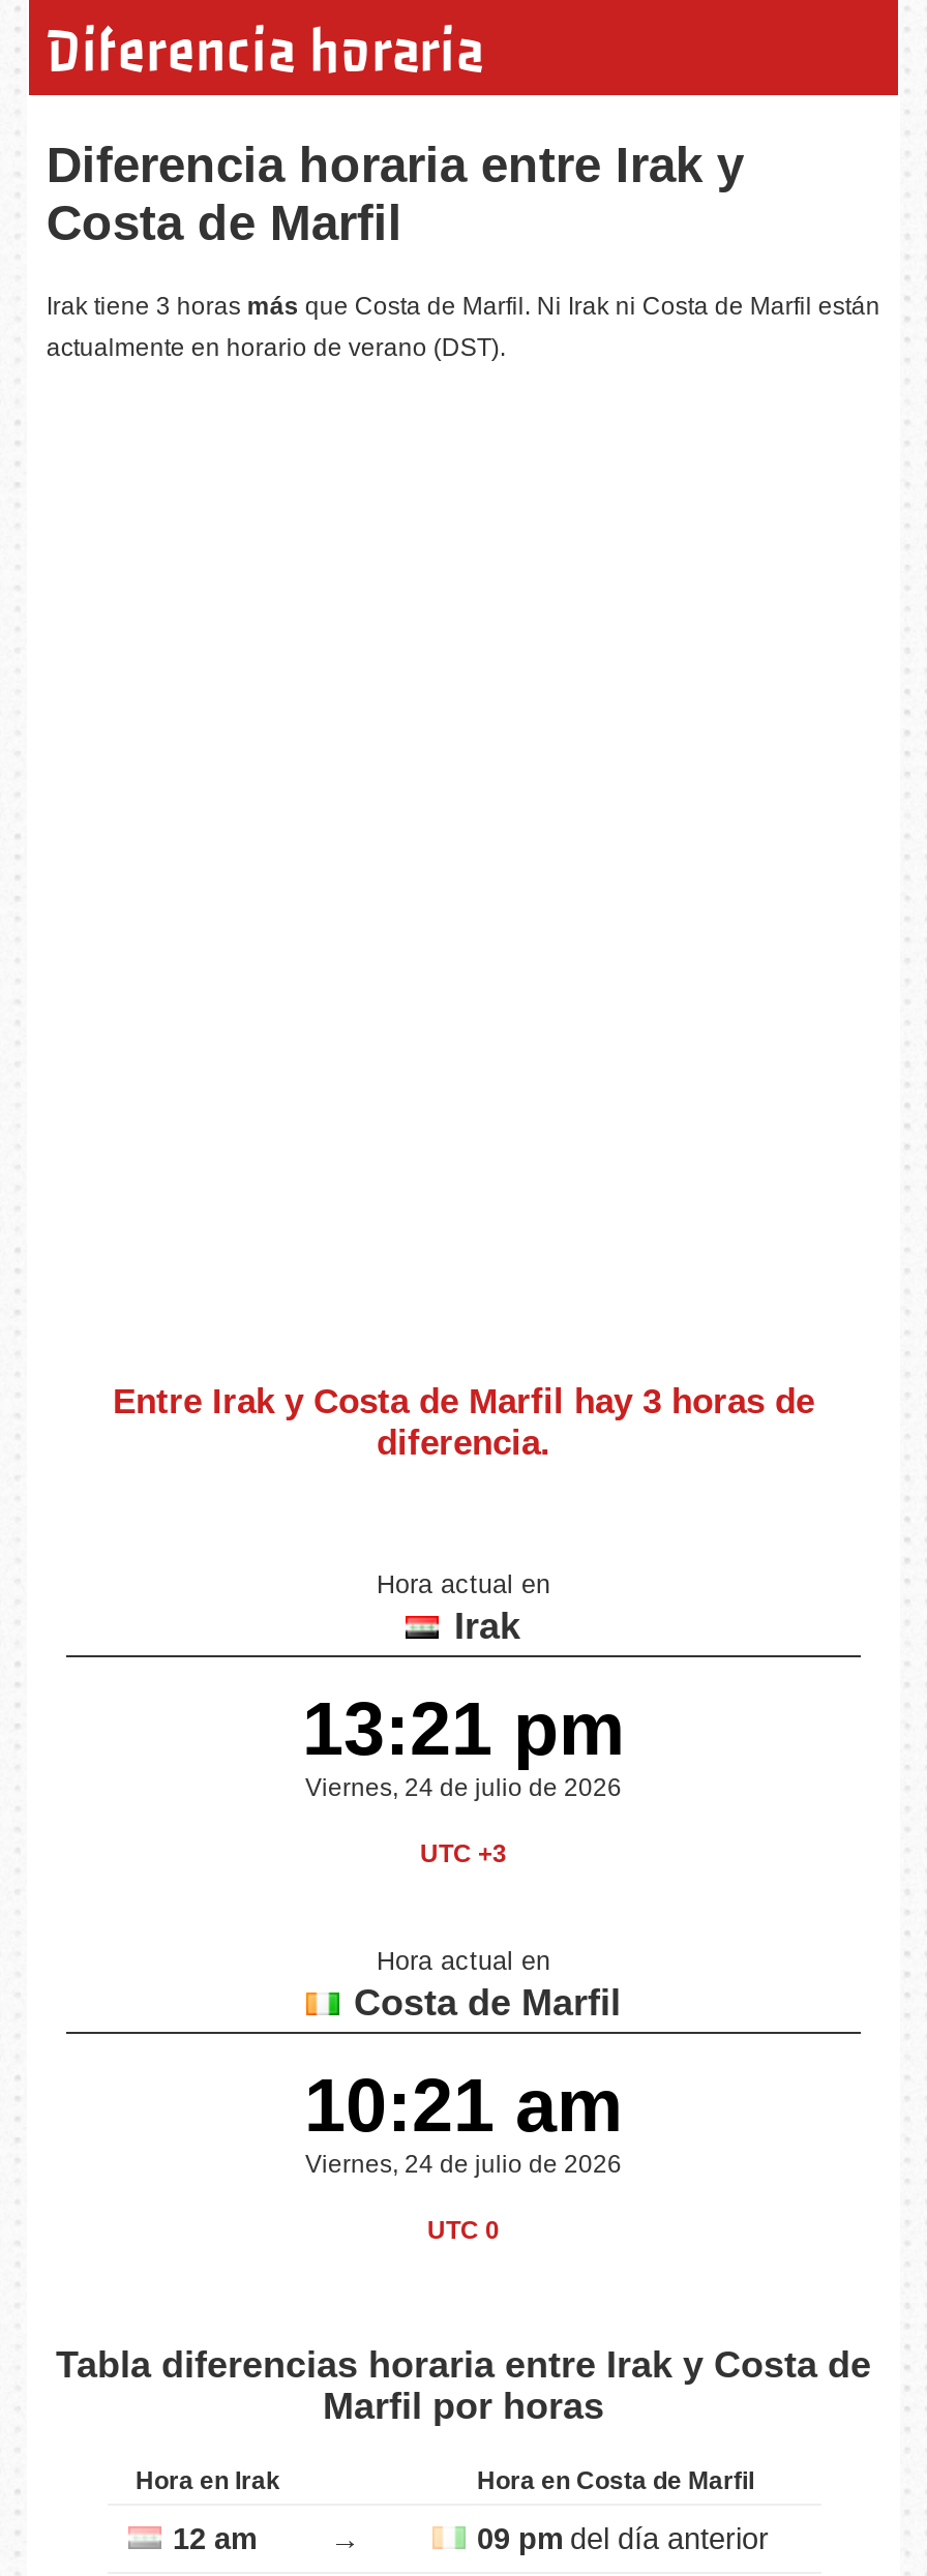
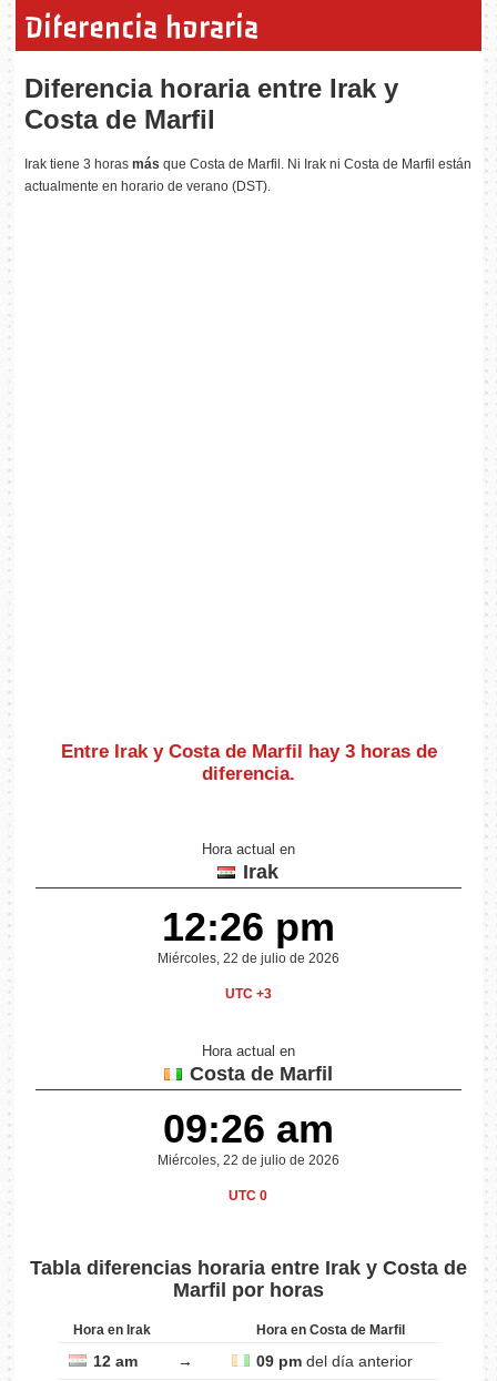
- 13:21 pm
+ 12:26 pm

- Viernes, 24 de julio de 2026
+ Miércoles, 22 de julio de 2026

- 10:21 am
+ 09:26 am

- Viernes, 24 de julio de 2026
+ Miércoles, 22 de julio de 2026
